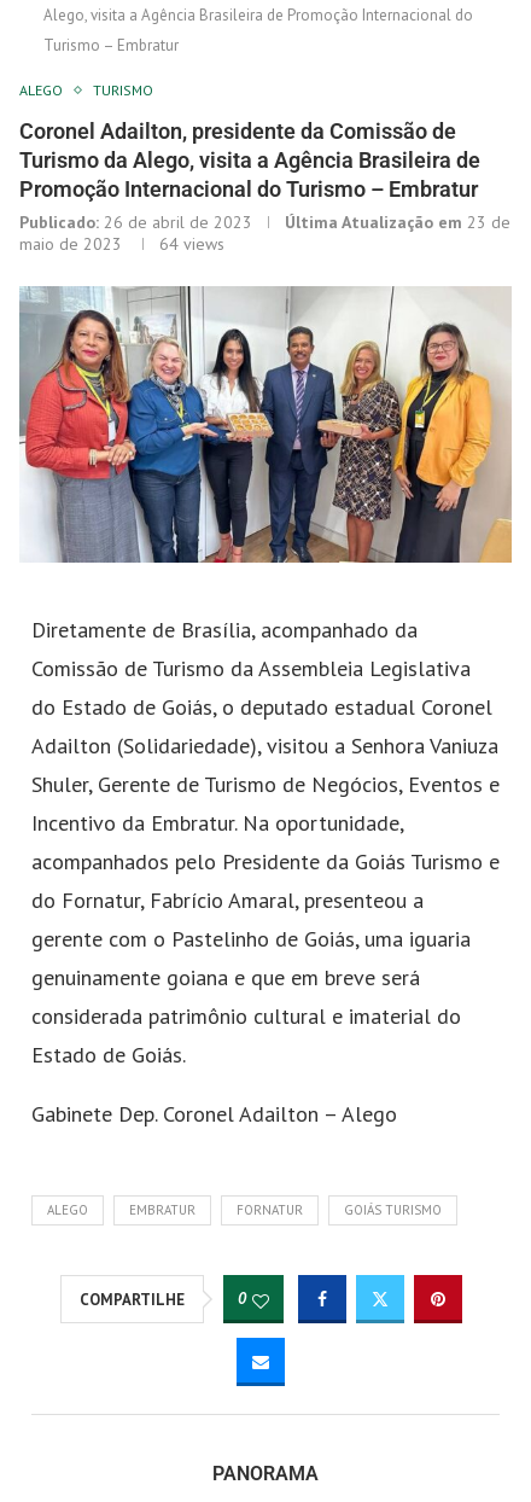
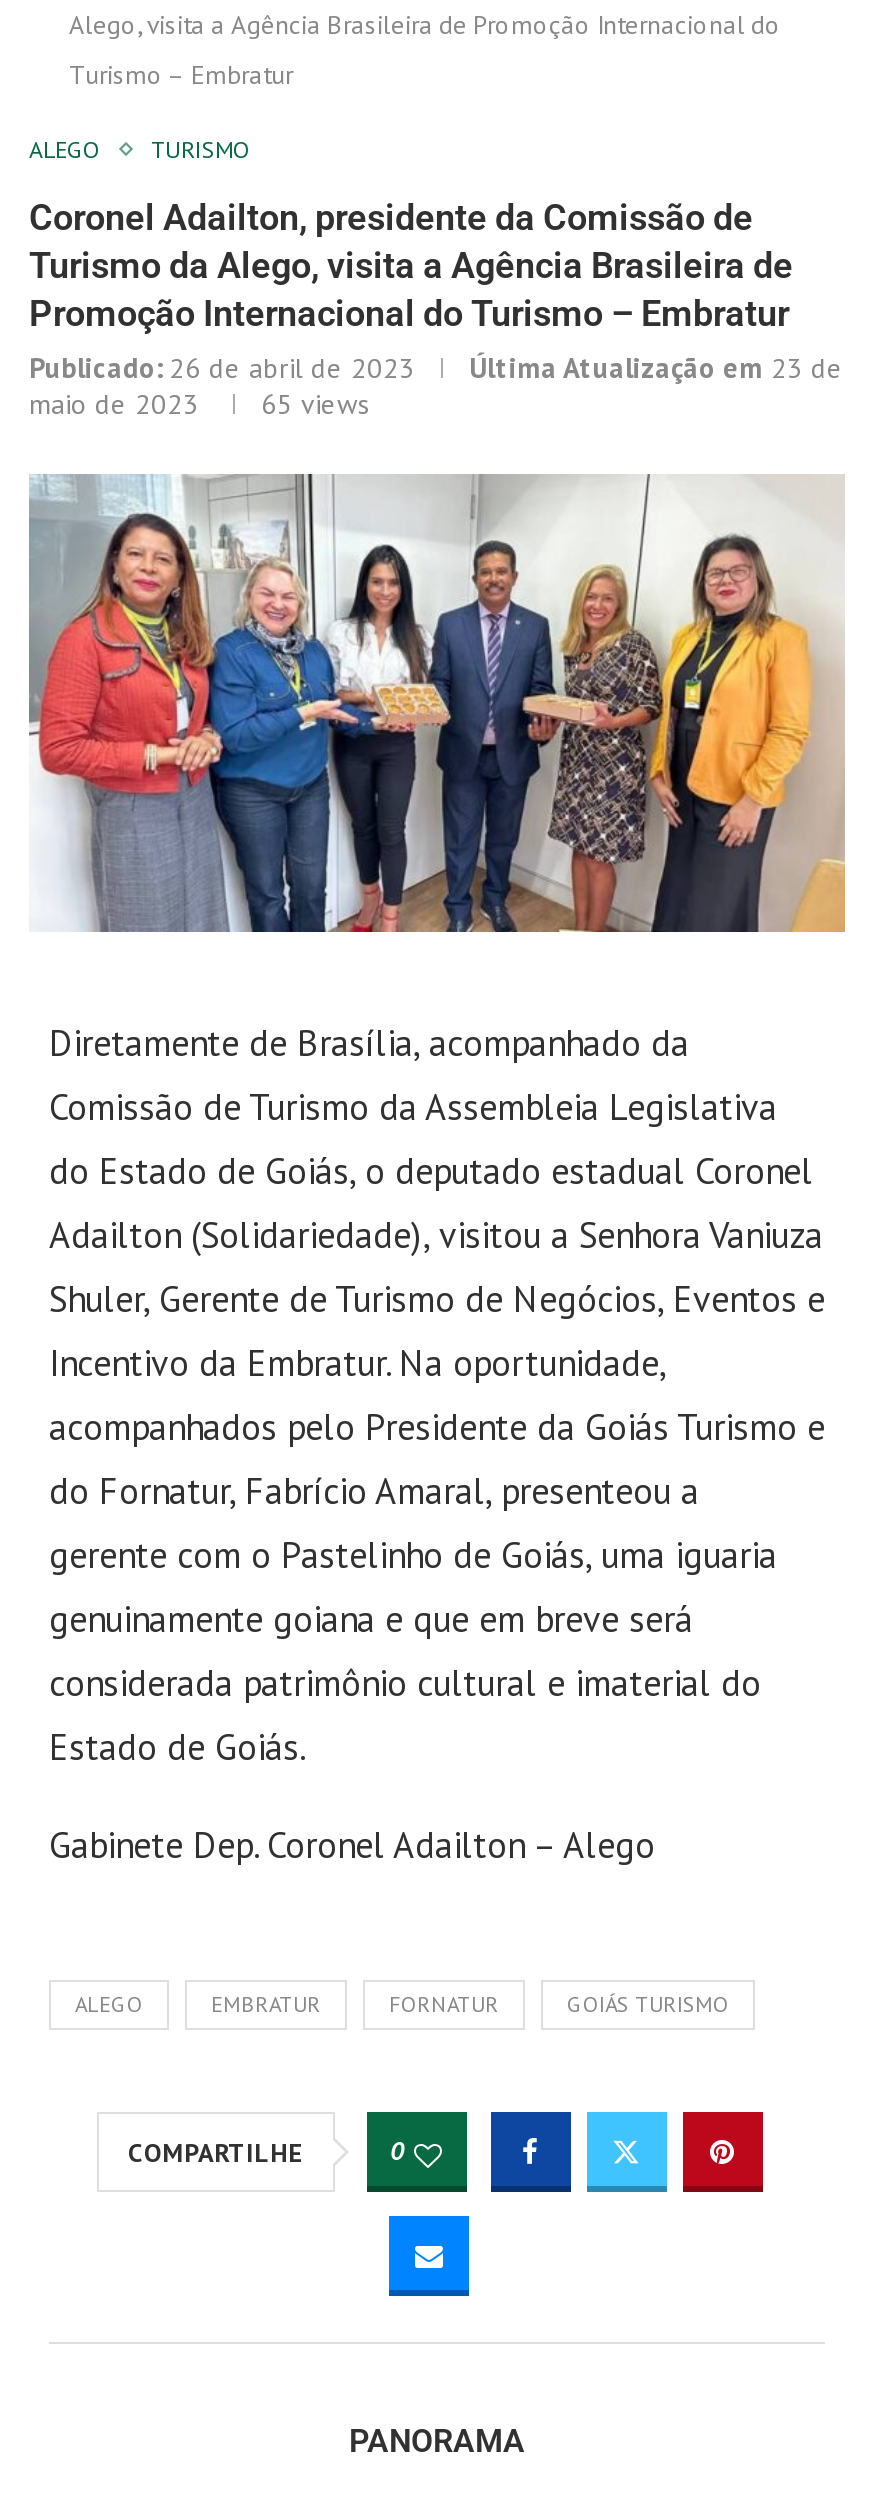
- maio de 2023 64 views
+ maio de 2023 65 views
